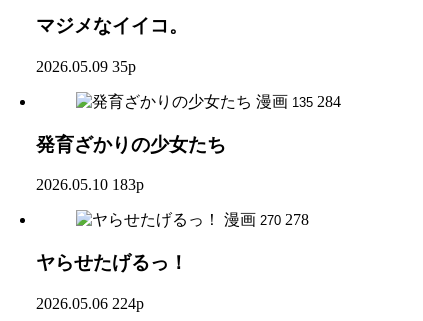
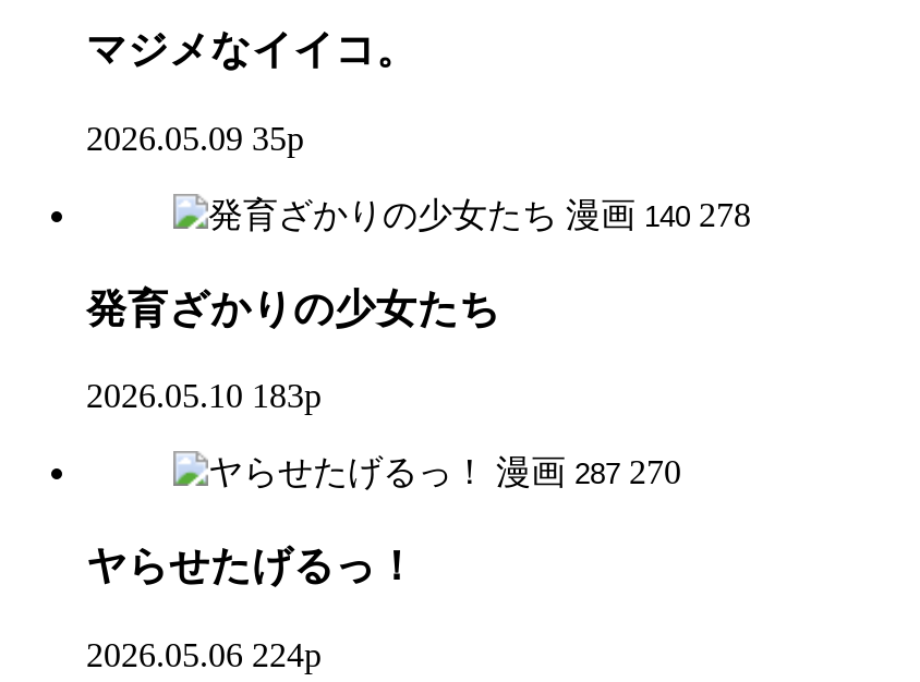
- 漫画 135 284
+ 漫画 140 278

- 漫画 270 278
+ 漫画 287 270
